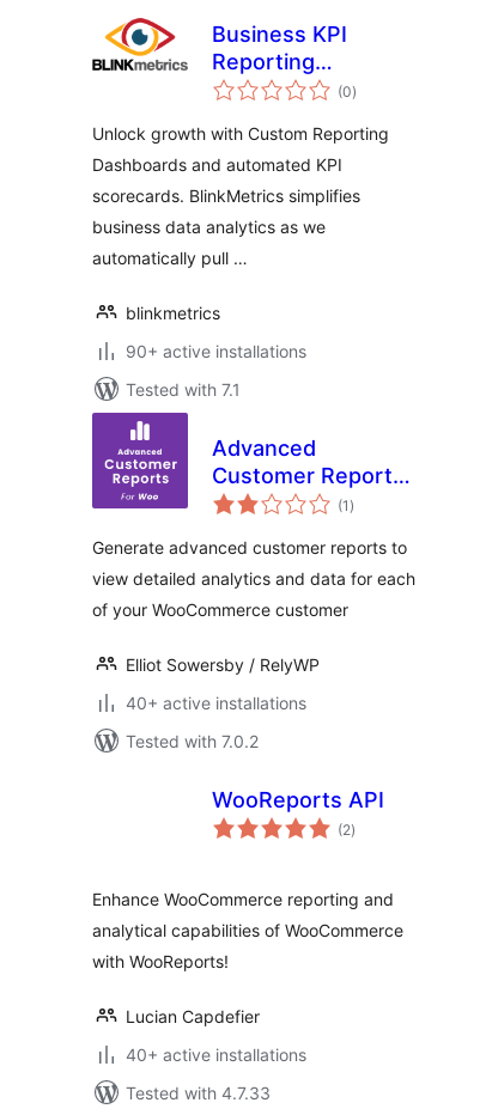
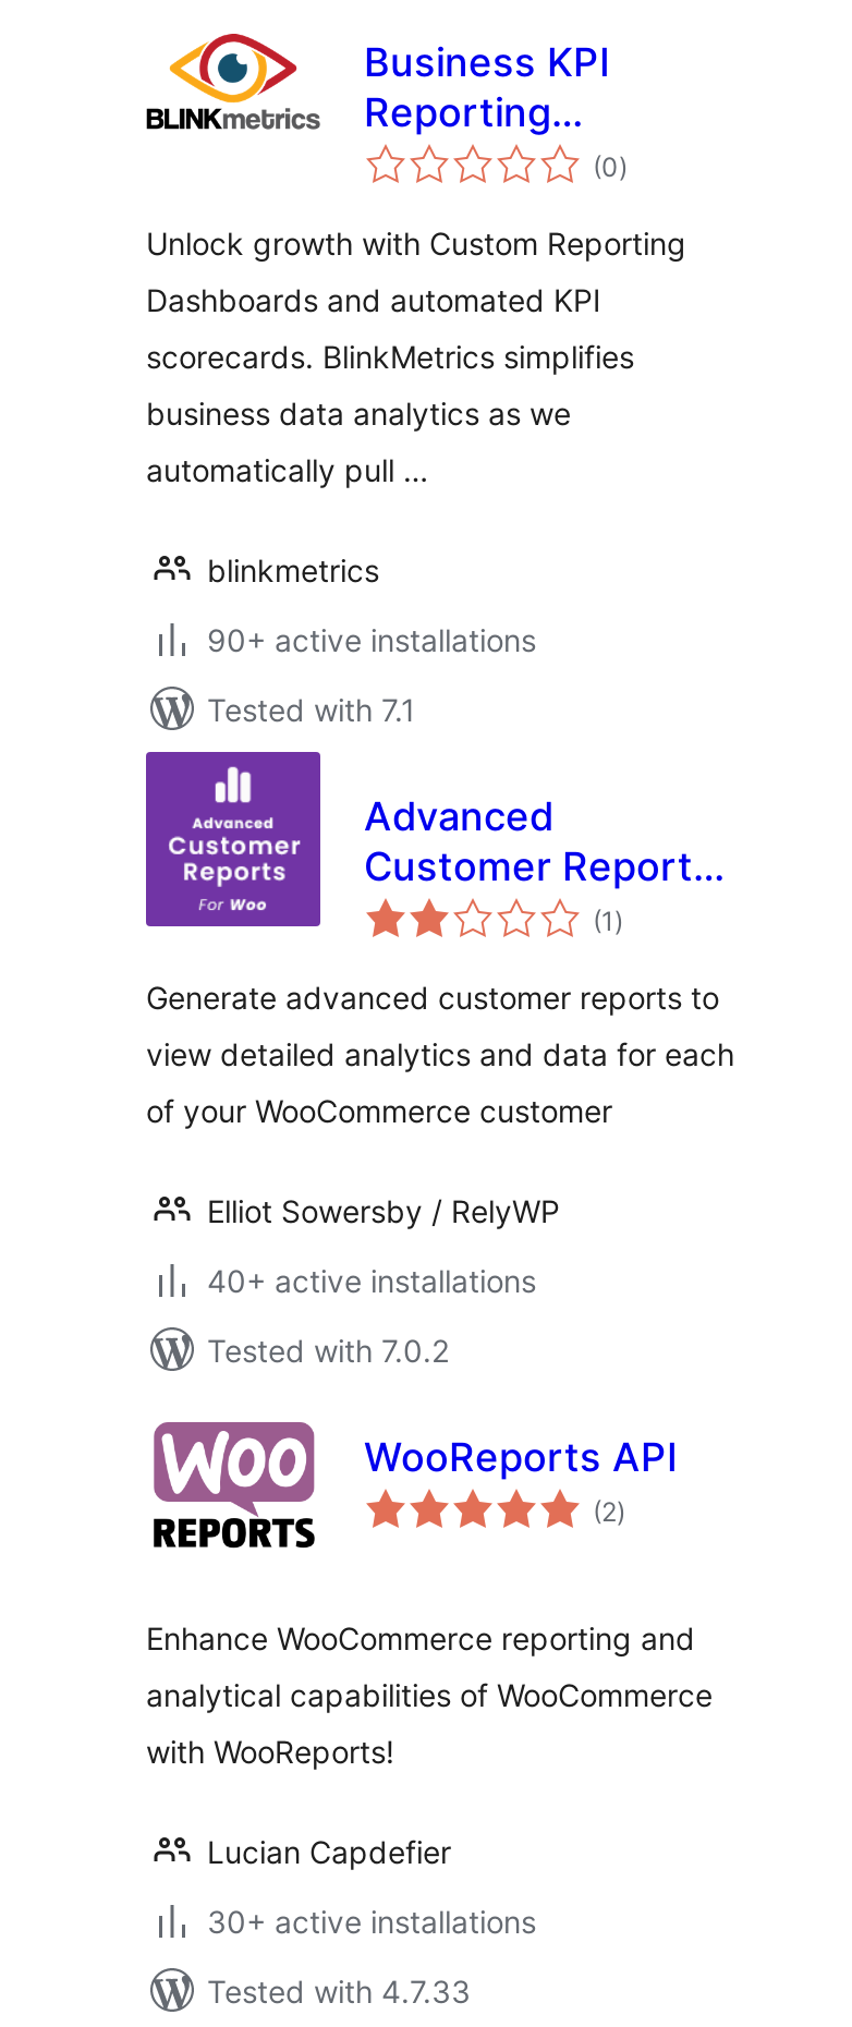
+ [image]

- 40+ active installations
+ 30+ active installations
